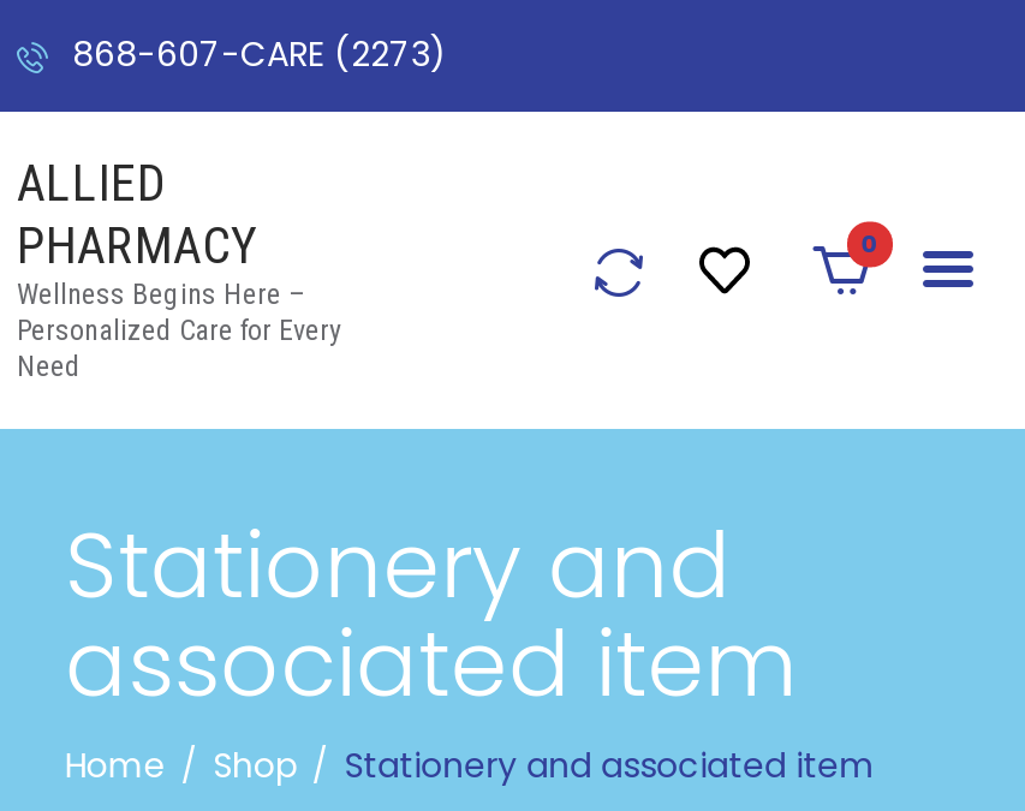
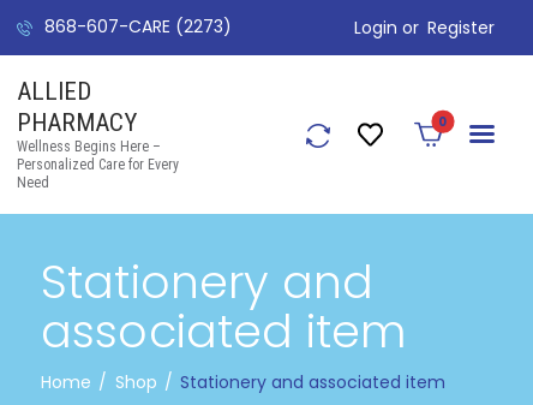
+ Login or Register
